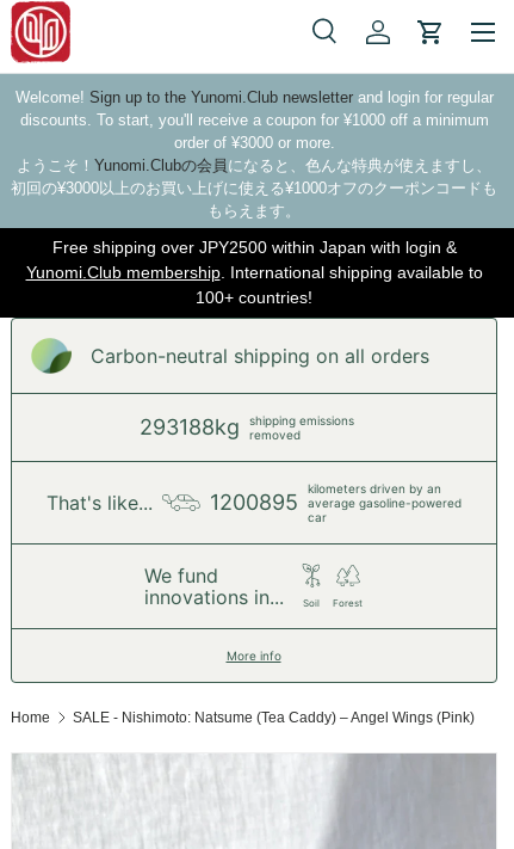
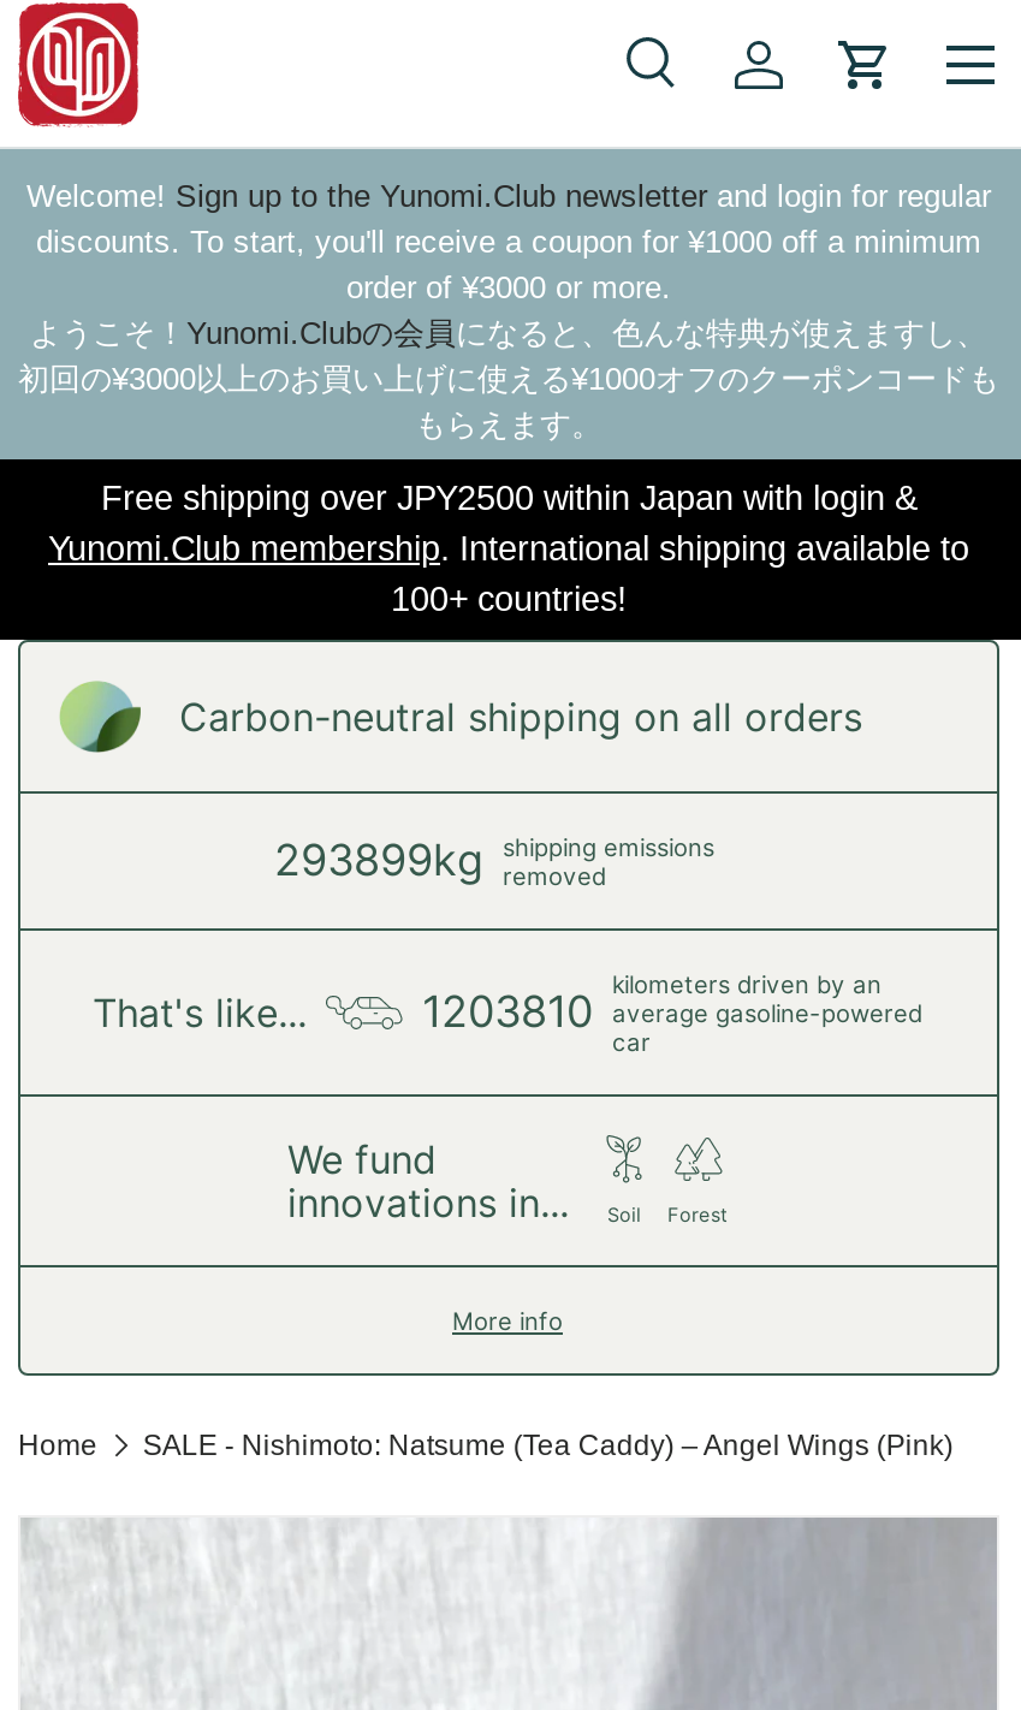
- 293188kg shipping emissions removed
+ 293899kg shipping emissions removed

- 1200895 average gasoline-powered
+ 1203810 average gasoline-powered
